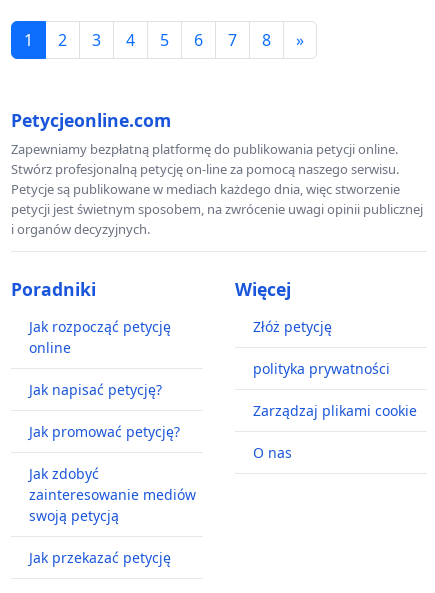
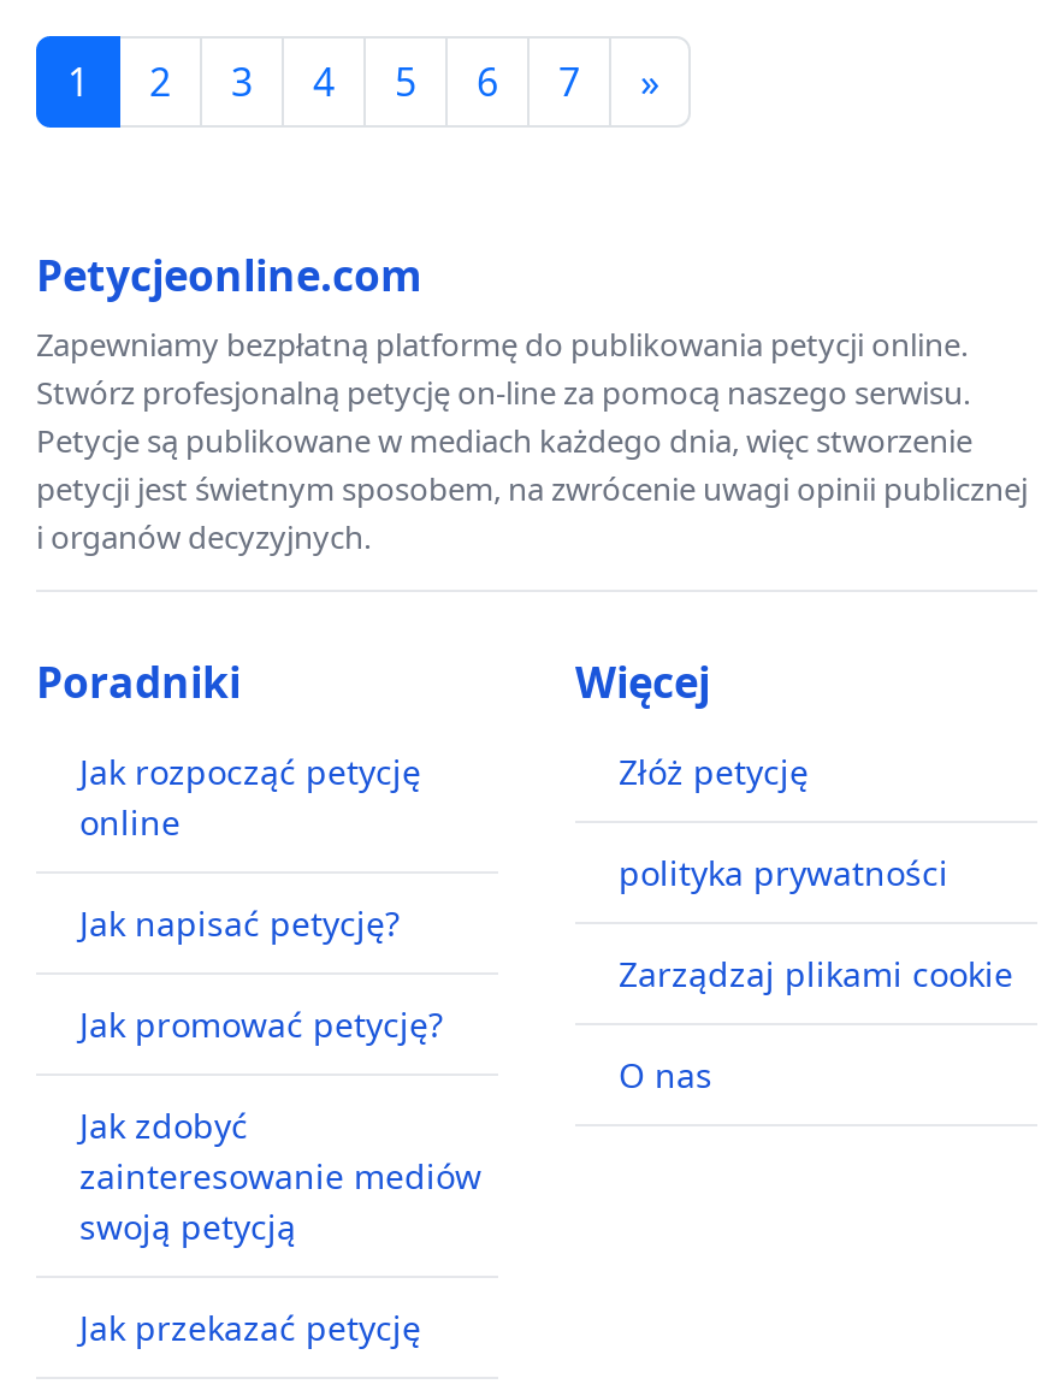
- 8
